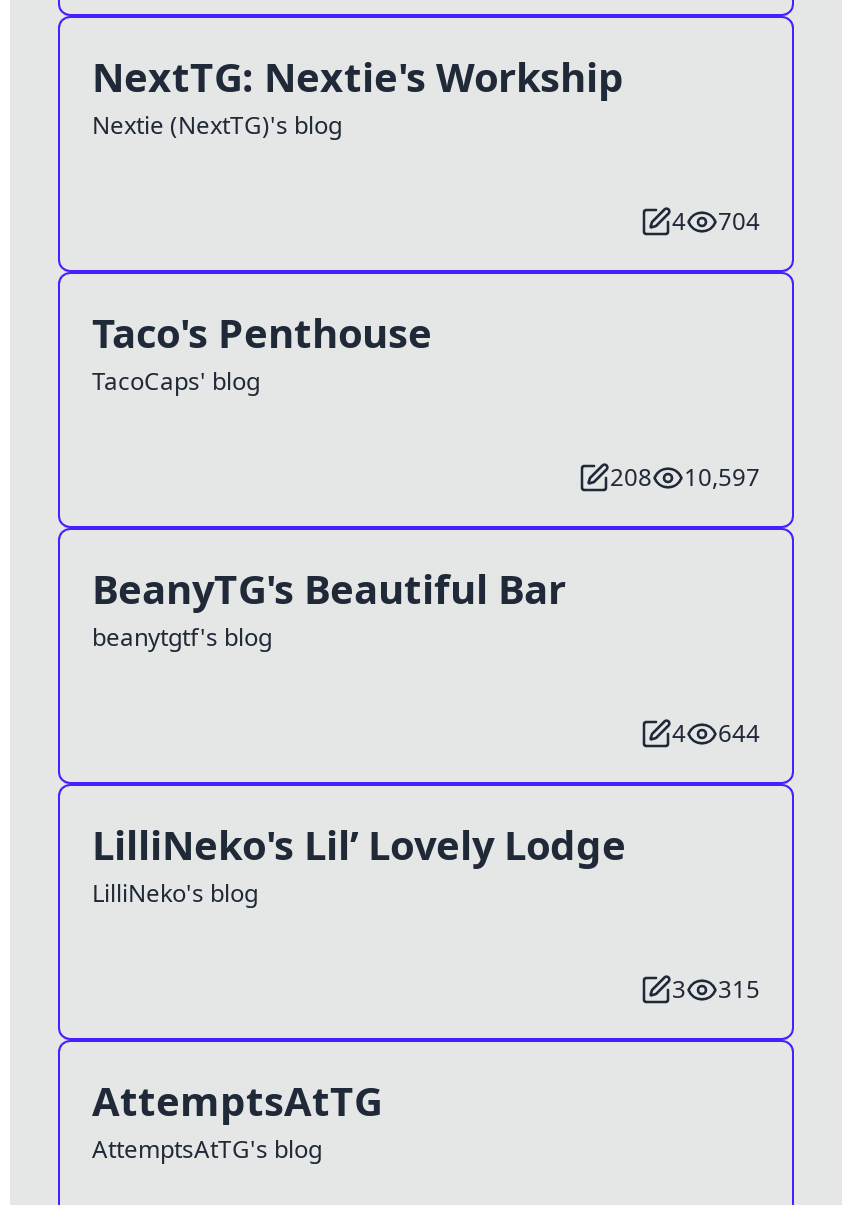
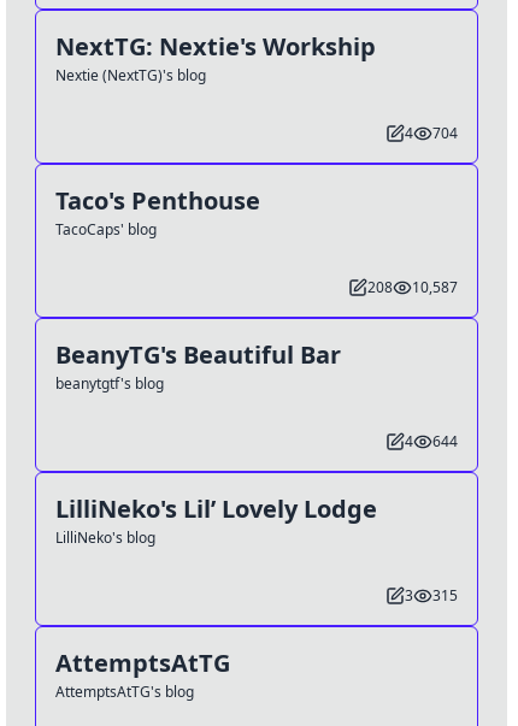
- 208 10,597
+ 208 10,587
